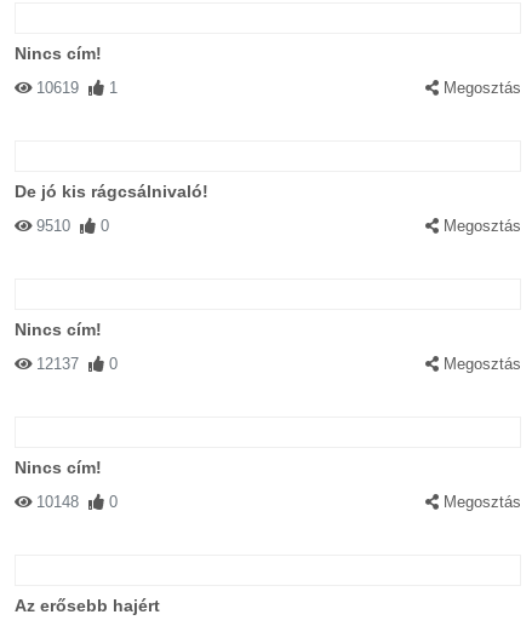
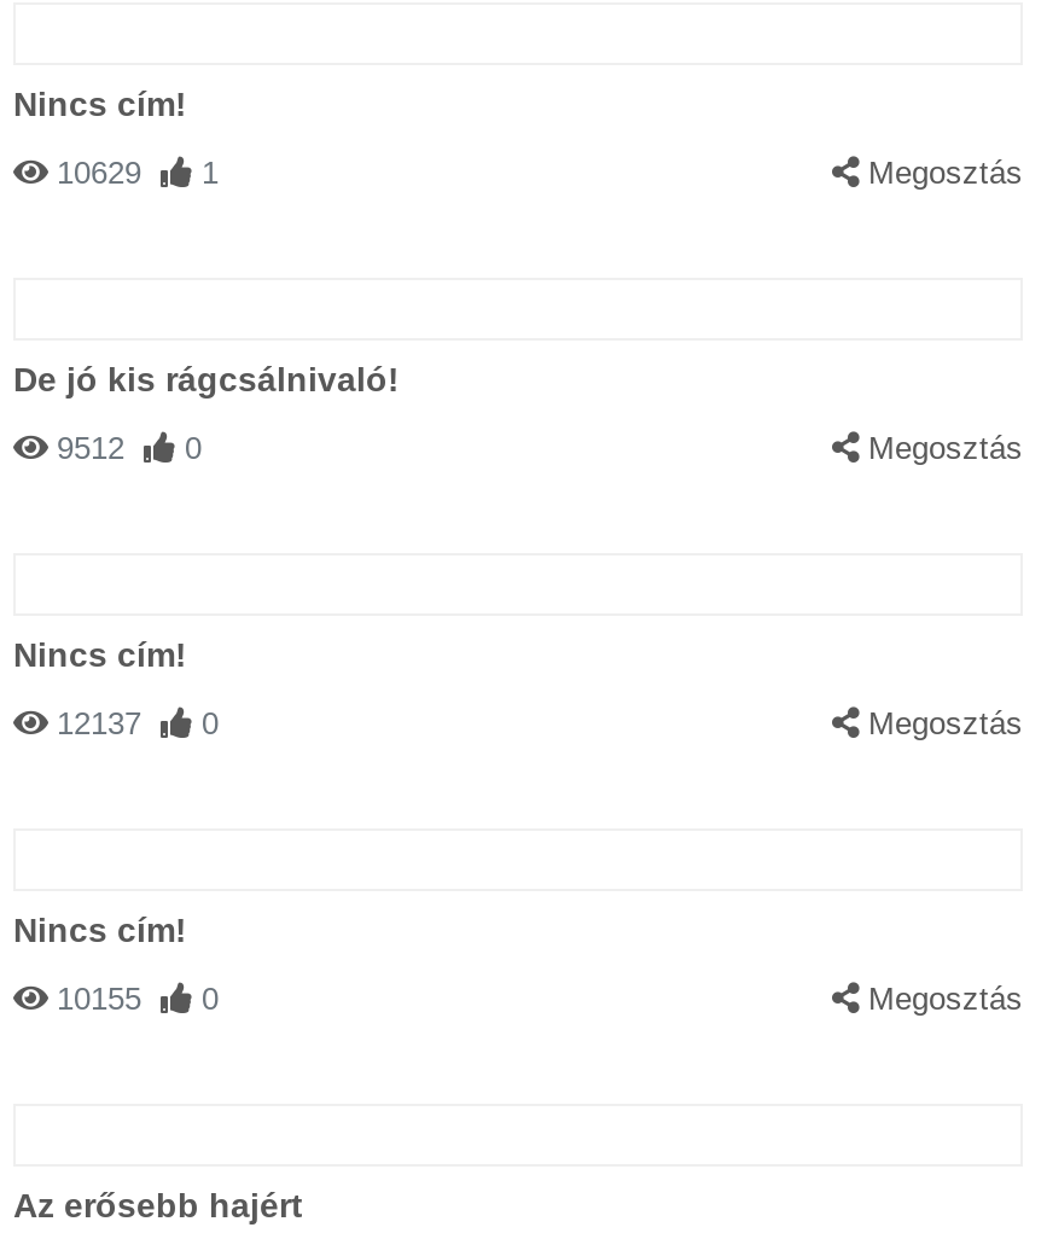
- 10619 1
+ 10629 1

- 9510 0
+ 9512 0

- 10148 0
+ 10155 0
